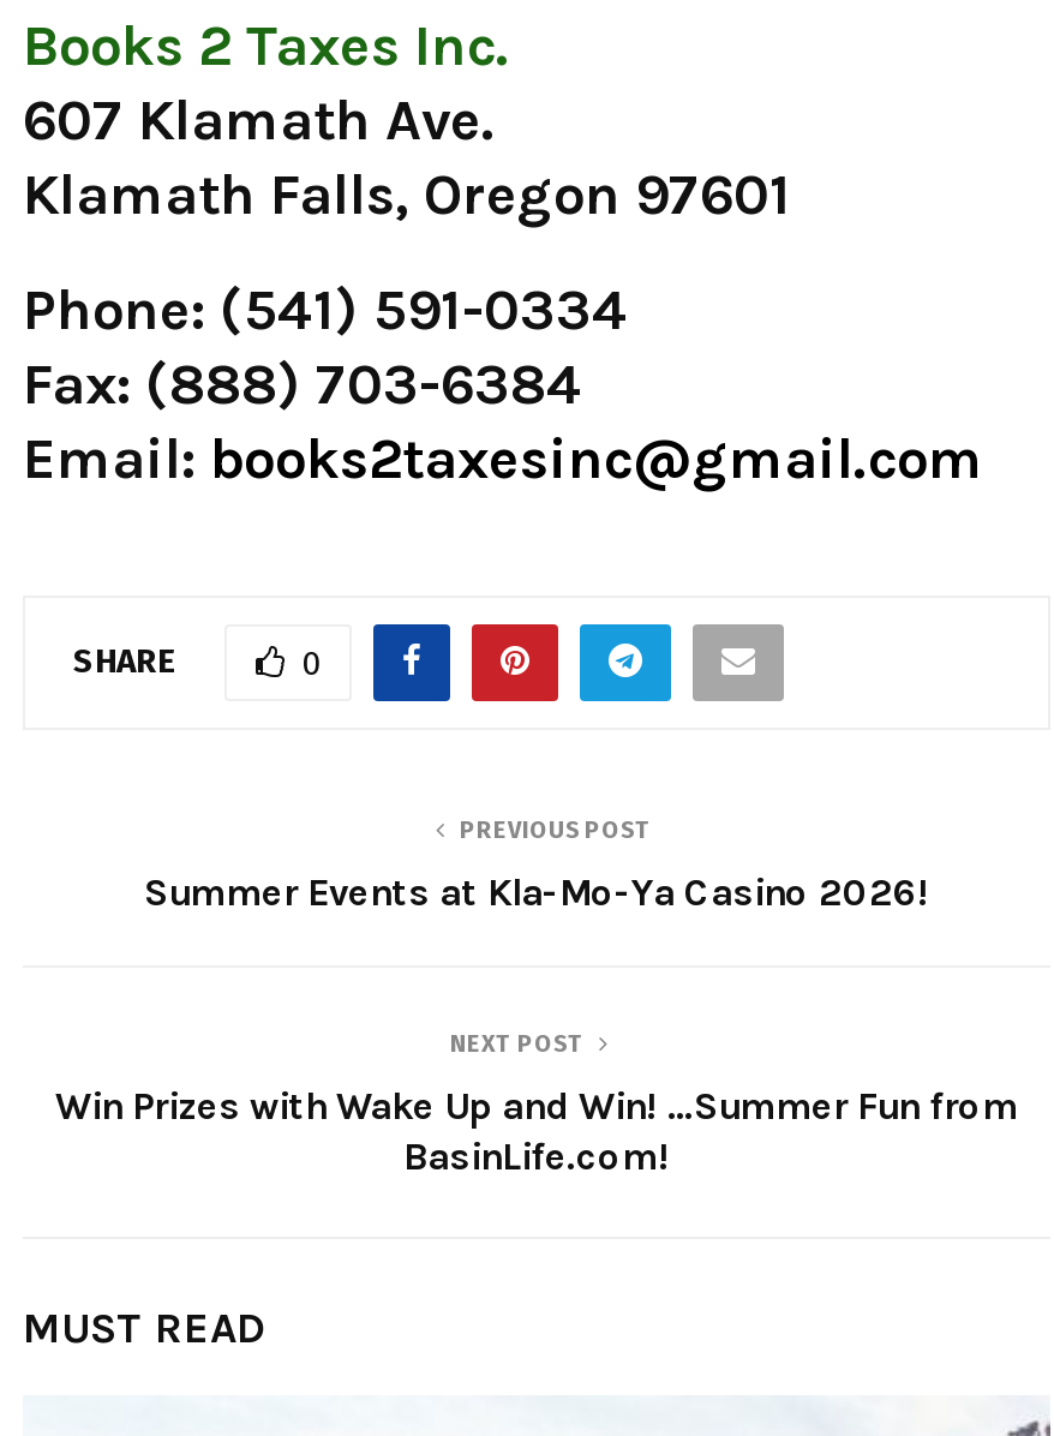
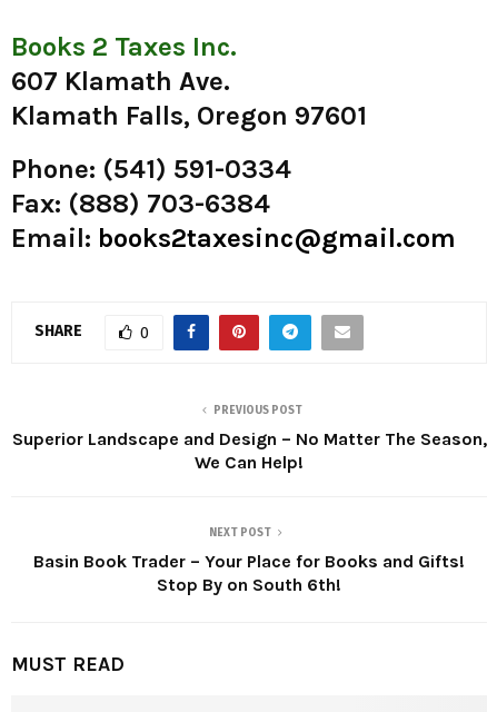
- Summer Events at Kla-Mo-Ya Casino 2026!
+ Superior Landscape and Design – No Matter The Season,
+ We Can Help!

- Win Prizes with Wake Up and Win! …Summer Fun from
- BasinLife.com!
+ Basin Book Trader – Your Place for Books and Gifts!
+ Stop By on South 6th!
